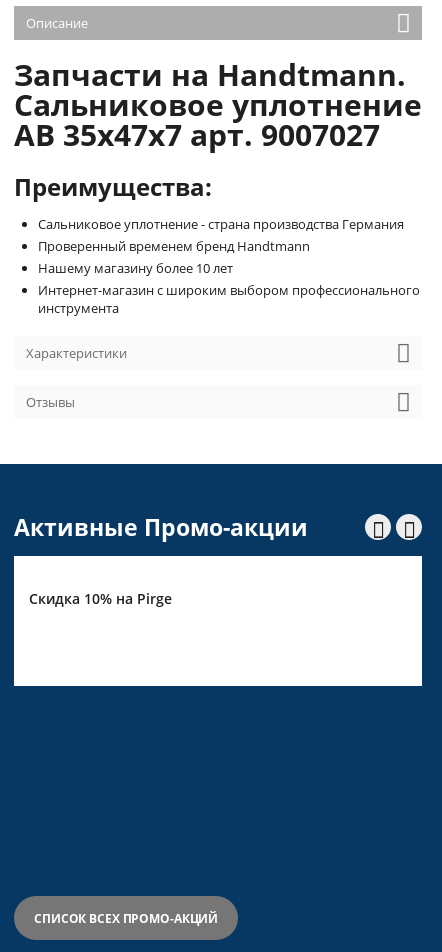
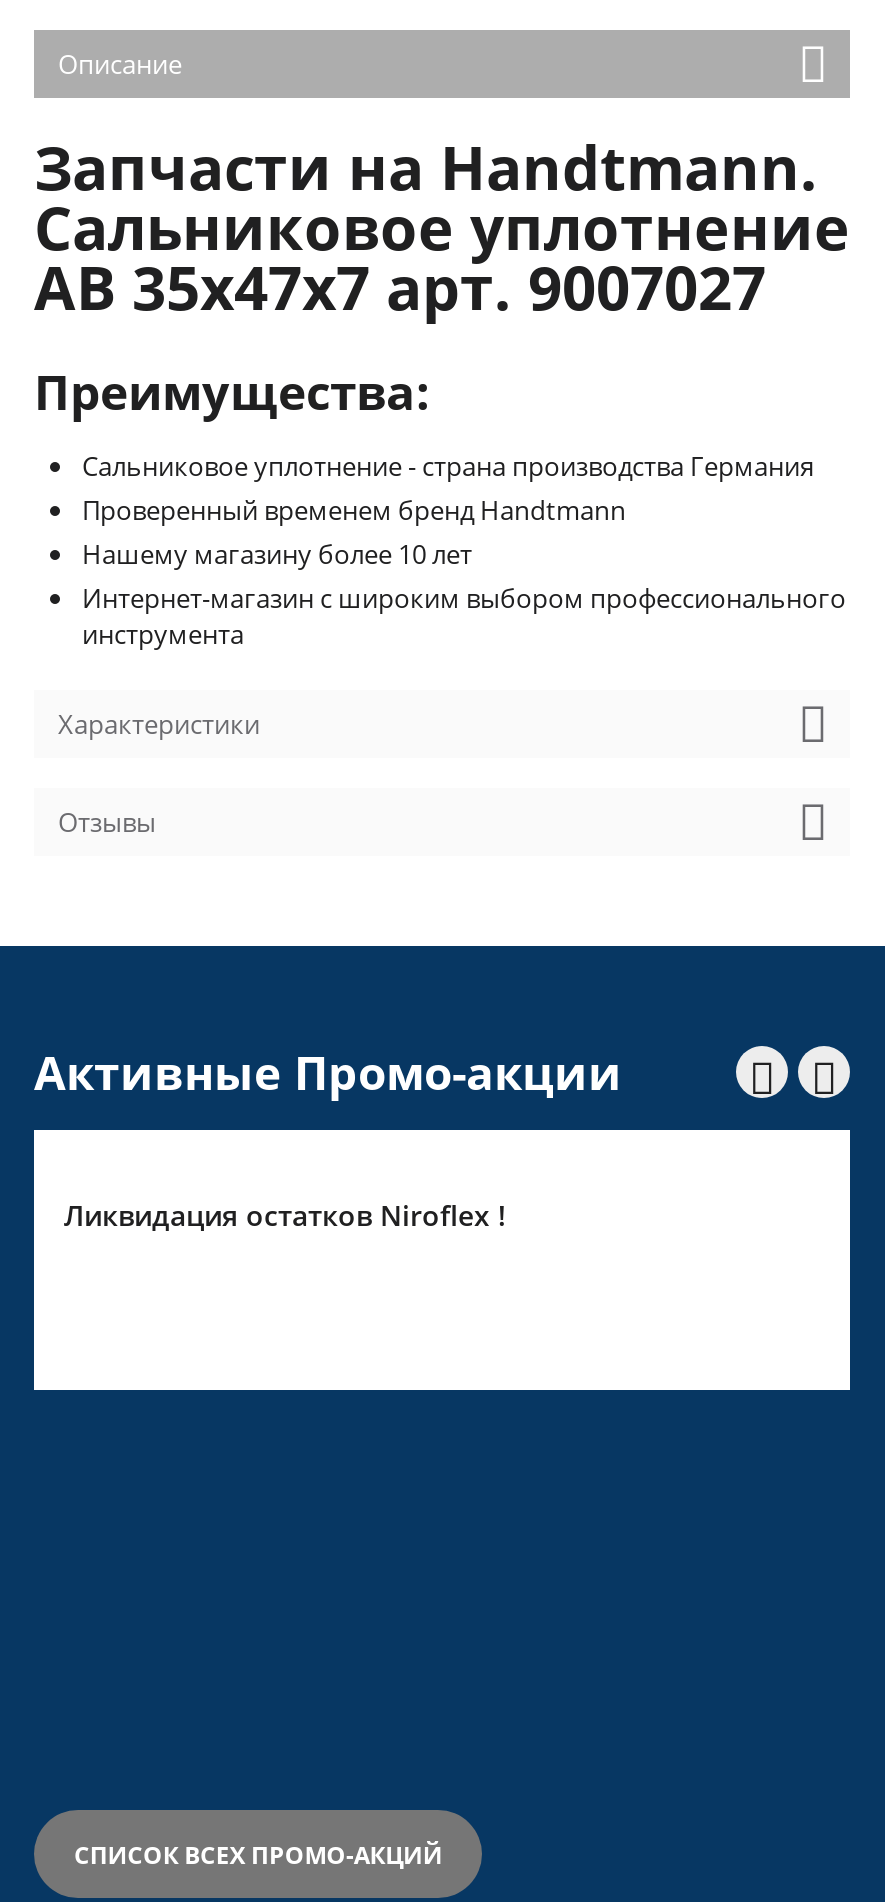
- Скидка 10% на Pirge
+ Ликвидация остатков Niroflex !
